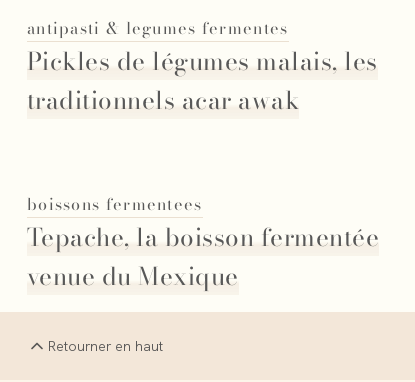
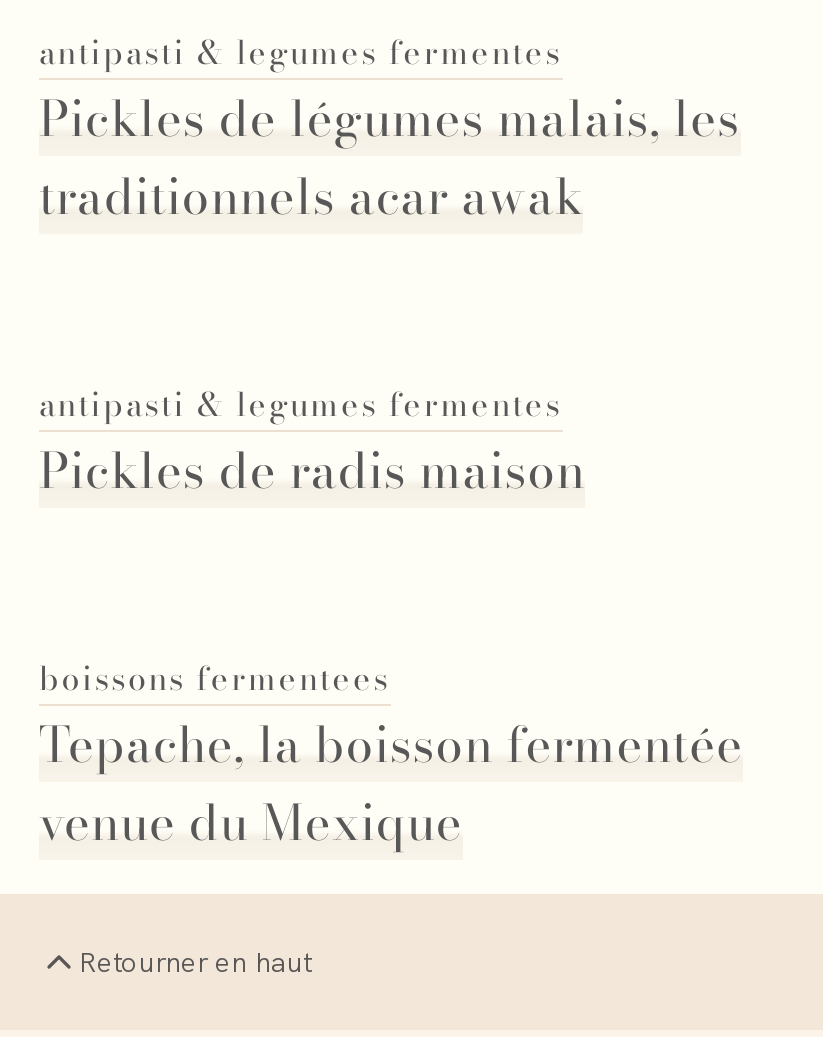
+ antipasti & legumes fermentes
+ Pickles de radis maison
